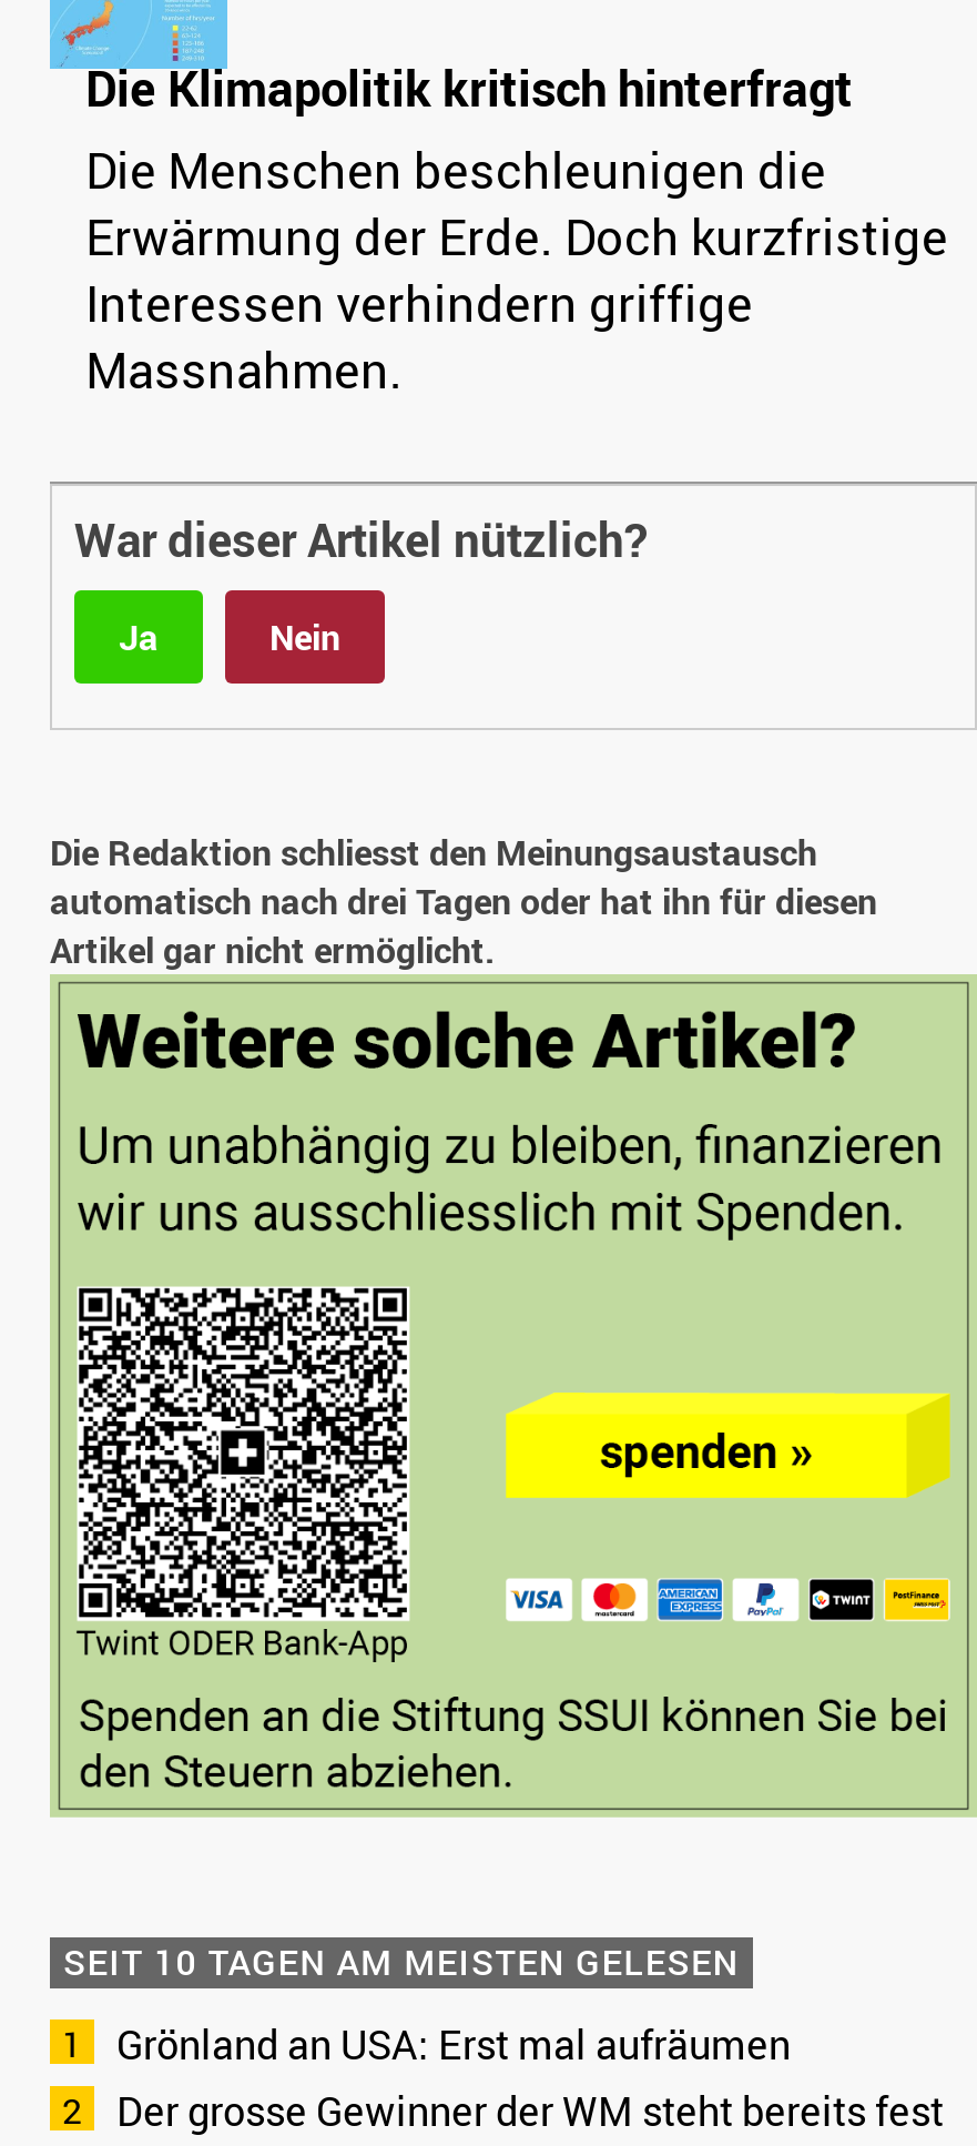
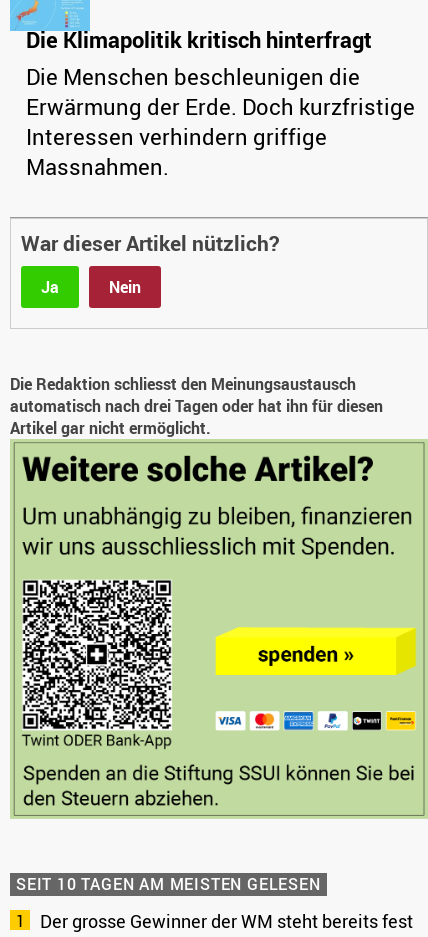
- Grönland an USA: Erst mal aufräumen
